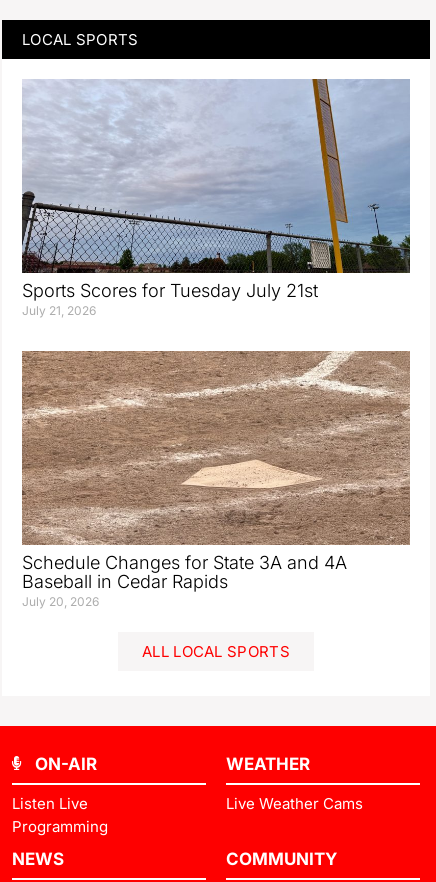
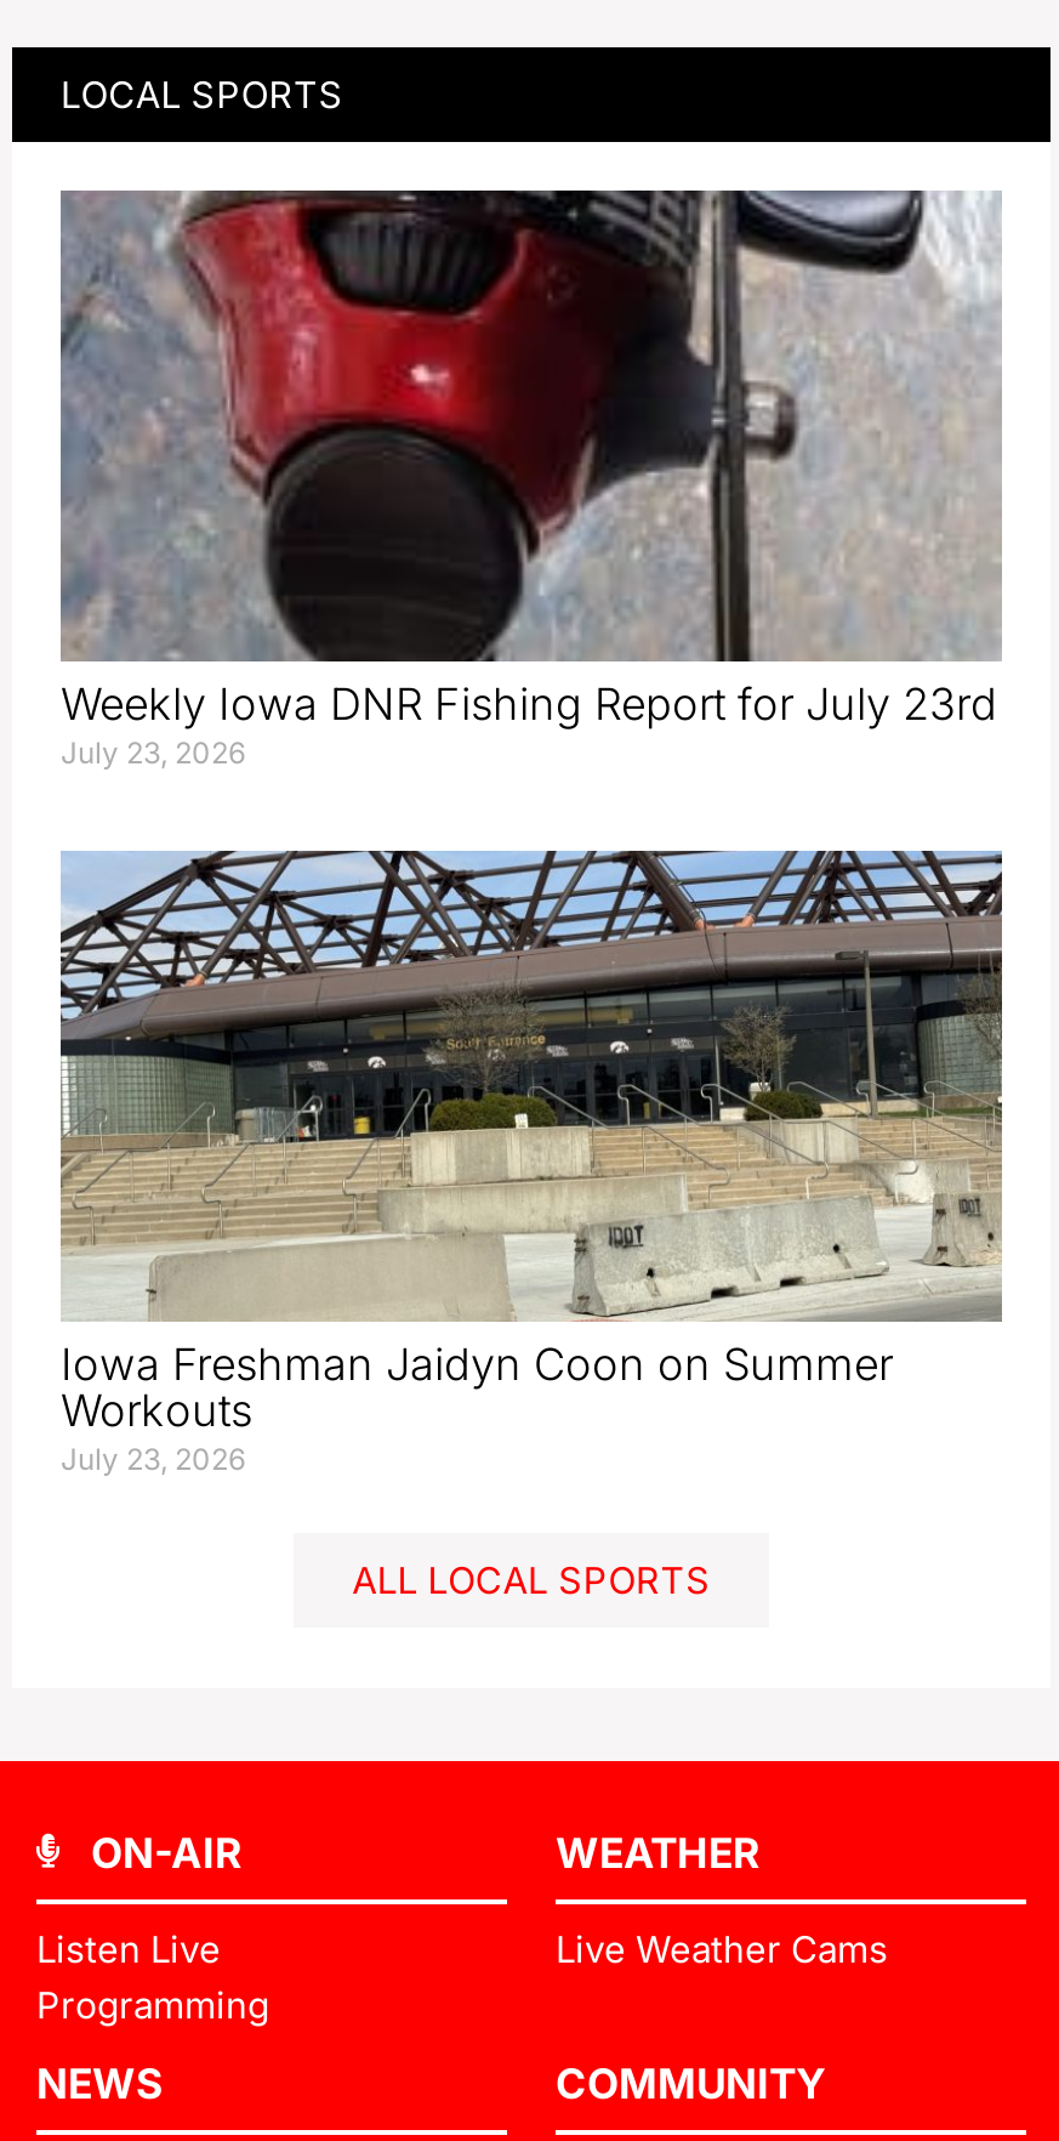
- [image]
- Sports Scores for Tuesday July 21st
- July 21, 2026
+ [image]
+ Weekly Iowa DNR Fishing Report for July 23rd
+ July 23, 2026

- [image]
- Schedule Changes for State 3A and 4A
- Baseball in Cedar Rapids
- July 20, 2026
+ [image]
+ Iowa Freshman Jaidyn Coon on Summer
+ Workouts
+ July 23, 2026
